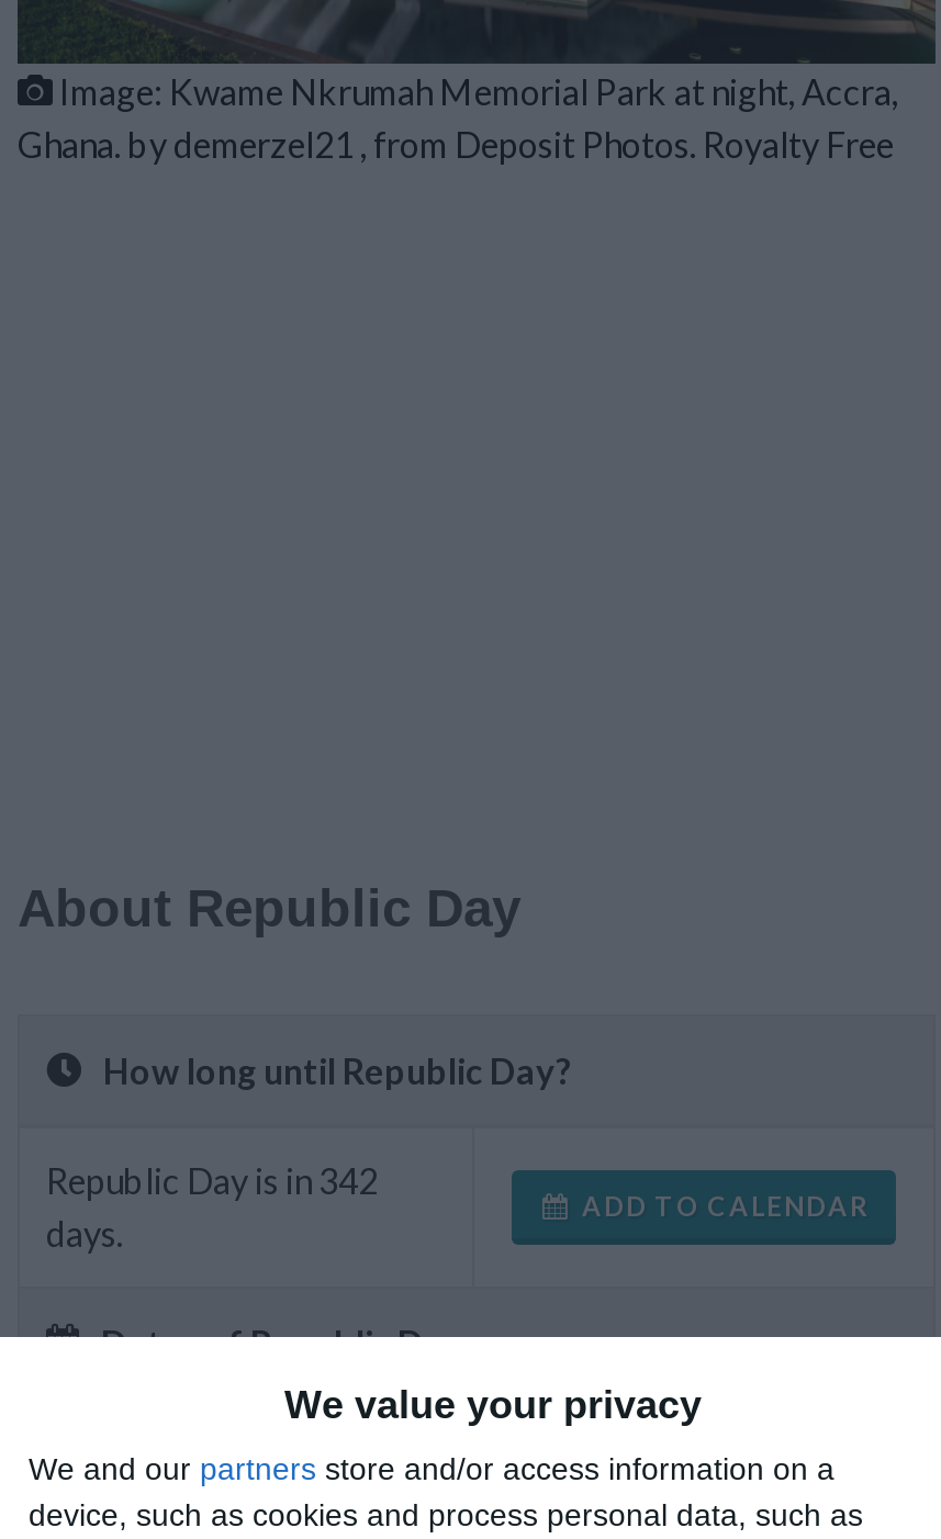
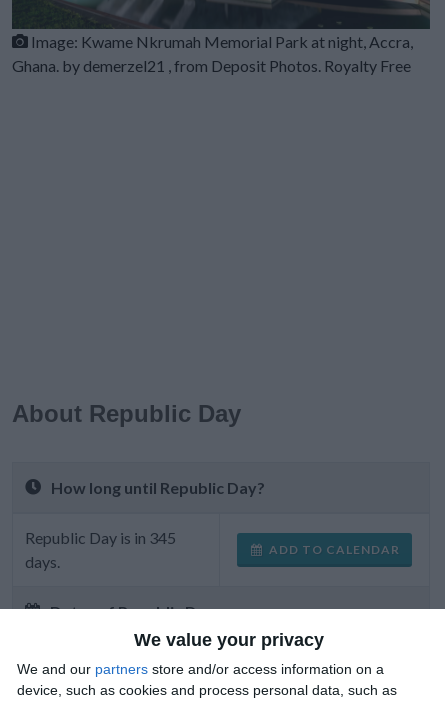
- Republic Day is in 342
+ Republic Day is in 345
